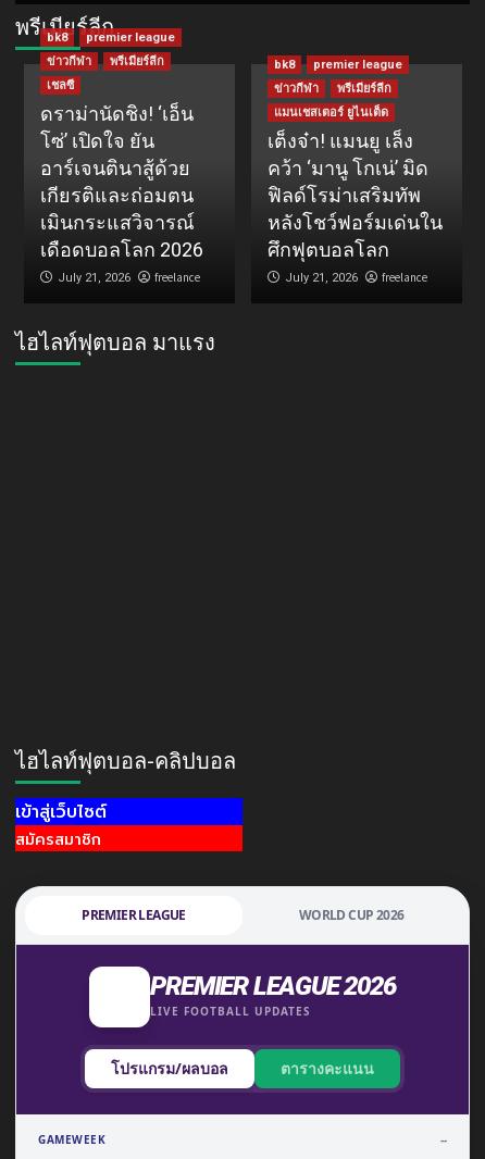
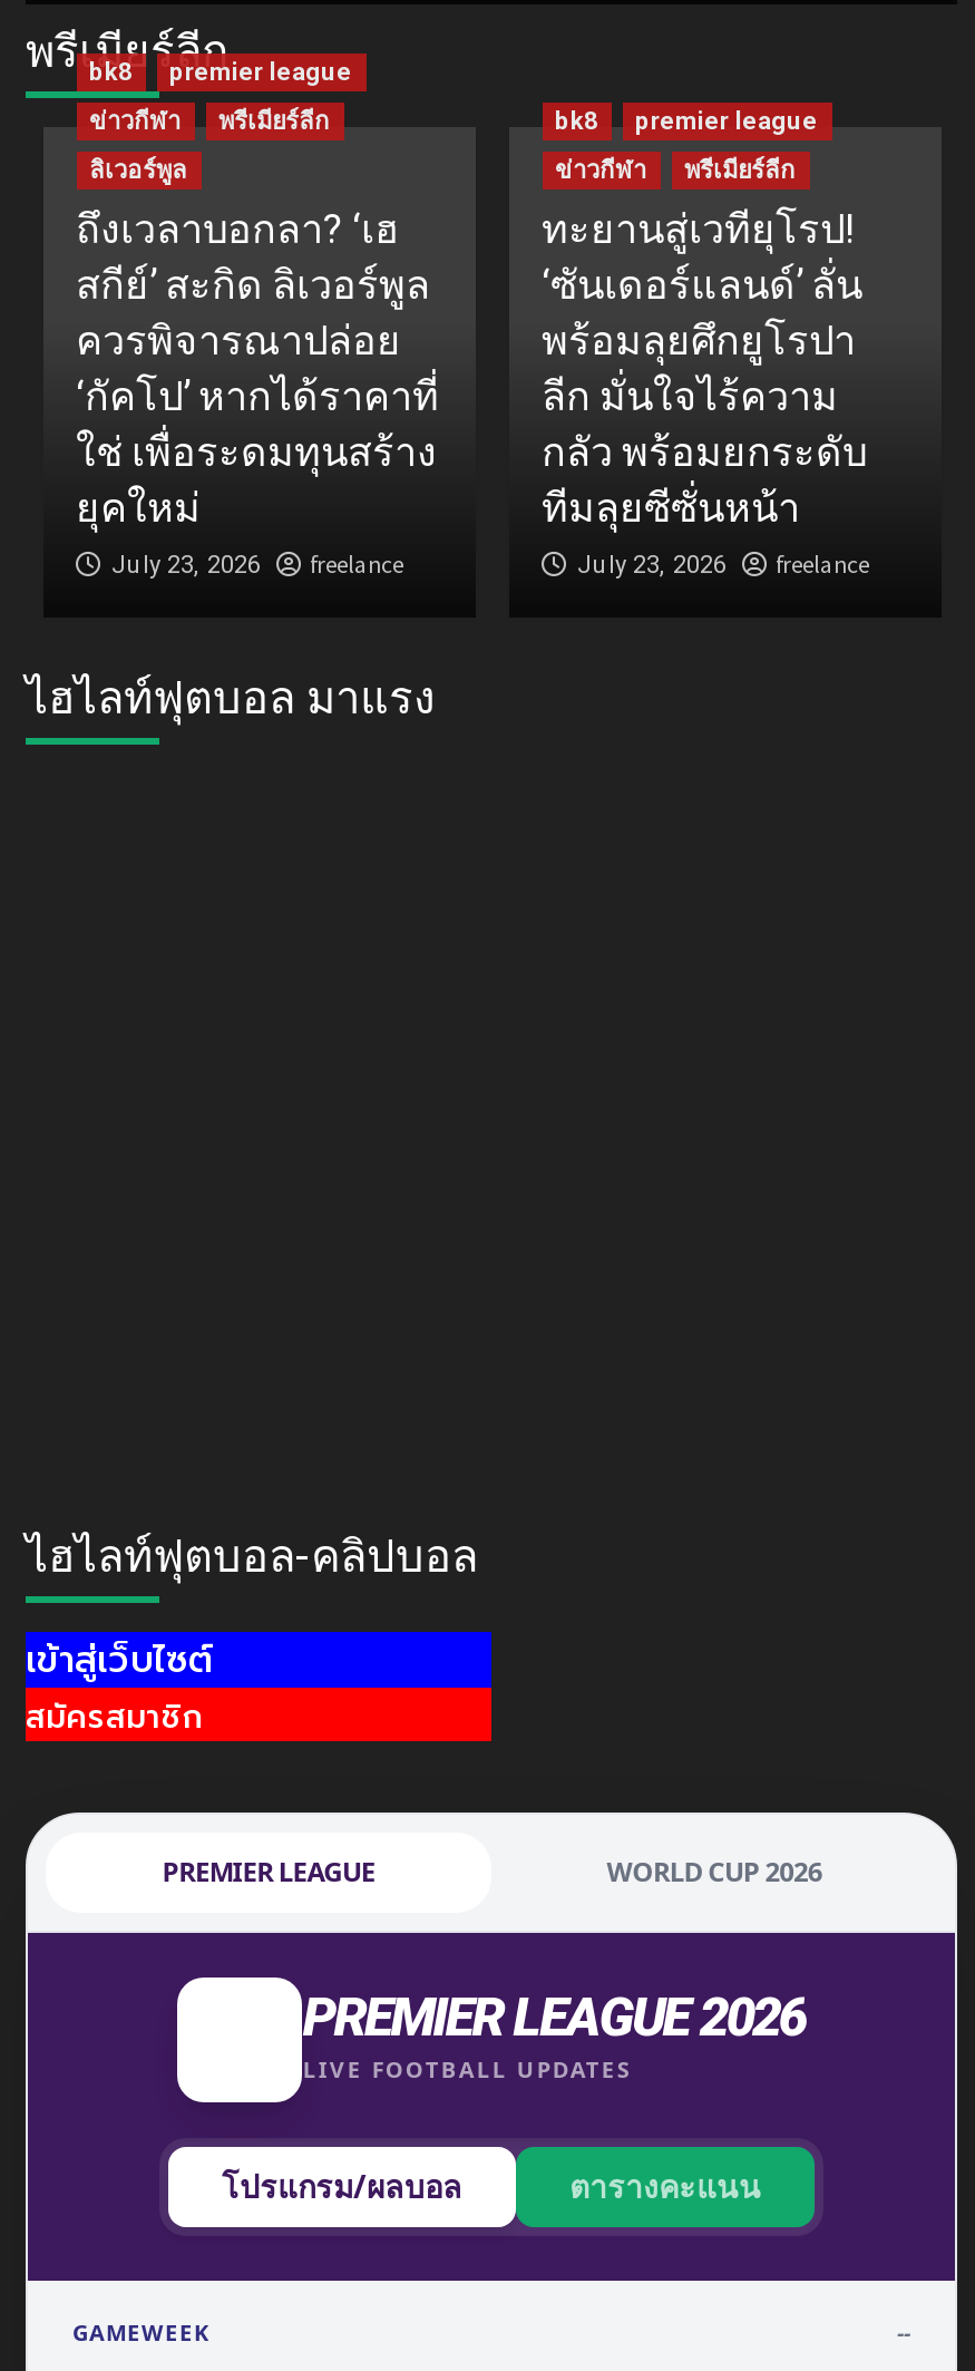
- เชลซี
- ดราม่านัดชิง! ‘เอ็น
- โซ่’ เปิดใจ ยัน
- อาร์เจนตินาสู้ด้วย
- เกียรติและถ่อมตน
- เมินกระแสวิจารณ์
- เดือดบอลโลก 2026
- July 21, 2026
+ ลิเวอร์พูล
+ ถึงเวลาบอกลา? ‘เฮ
+ สกีย์’ สะกิด ลิเวอร์พูล
+ ควรพิจารณาปล่อย
+ ‘กัคโป’ หากได้ราคาที่
+ ใช่ เพื่อระดมทุนสร้าง
+ ยุคใหม่
+ July 23, 2026

- แมนเชสเตอร์ ยูไนเต็ด
- เต็งจ๋า! แมนยู เล็ง
- คว้า ‘มานู โกเน่’ มิด
- ฟิลด์โรม่าเสริมทัพ
- หลังโชว์ฟอร์มเด่นใน
- ศึกฟุตบอลโลก
- July 21, 2026
+ ทะยานสู่เวทียุโรป!
+ ‘ซันเดอร์แลนด์’ ลั่น
+ พร้อมลุยศึกยูโรปา
+ ลีก มั่นใจไร้ความ
+ กลัว พร้อมยกระดับ
+ ทีมลุยซีซั่นหน้า
+ July 23, 2026
